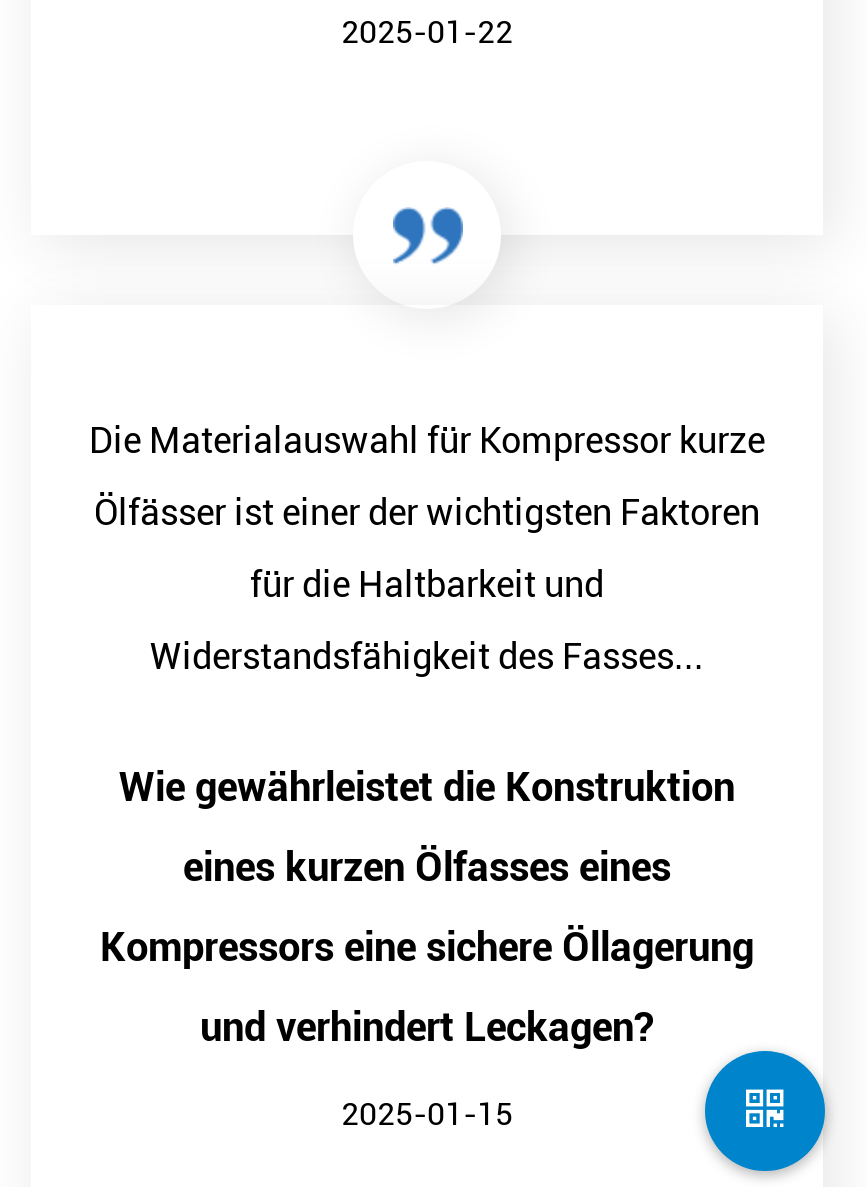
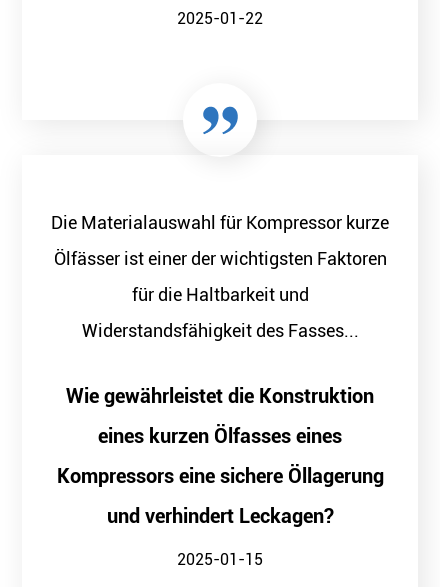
- [image]
